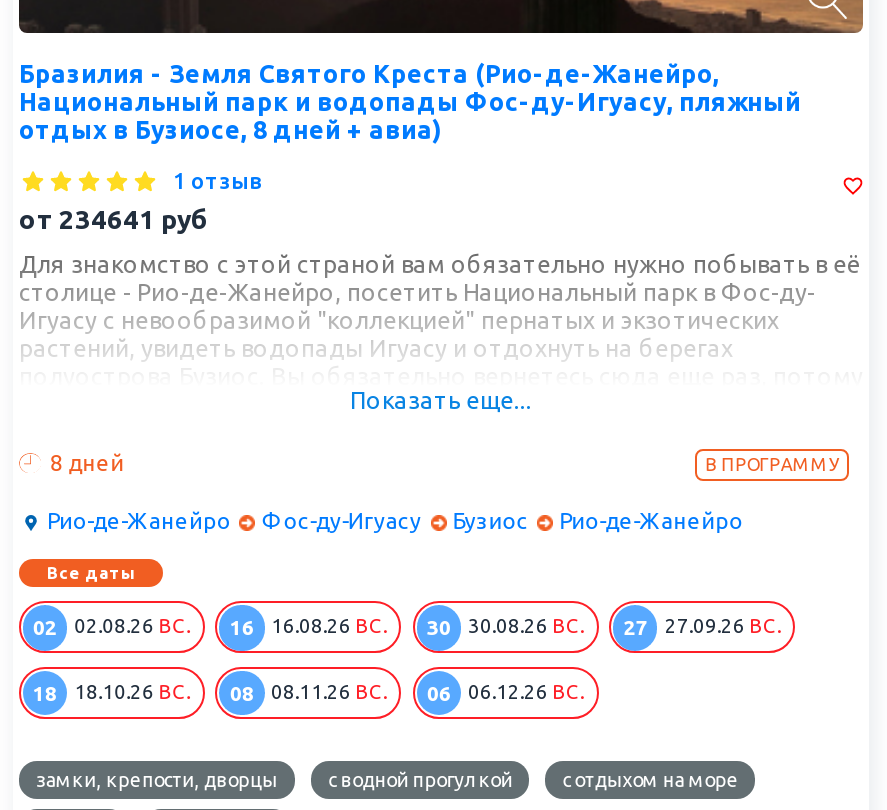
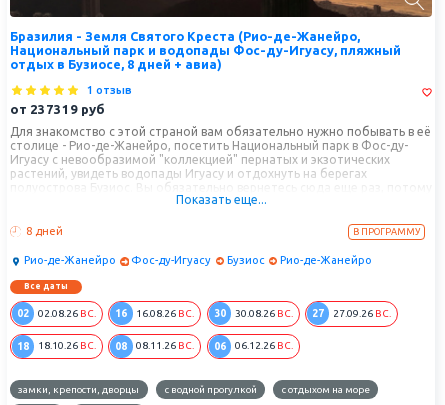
- от 234641 руб
+ от 237319 руб
